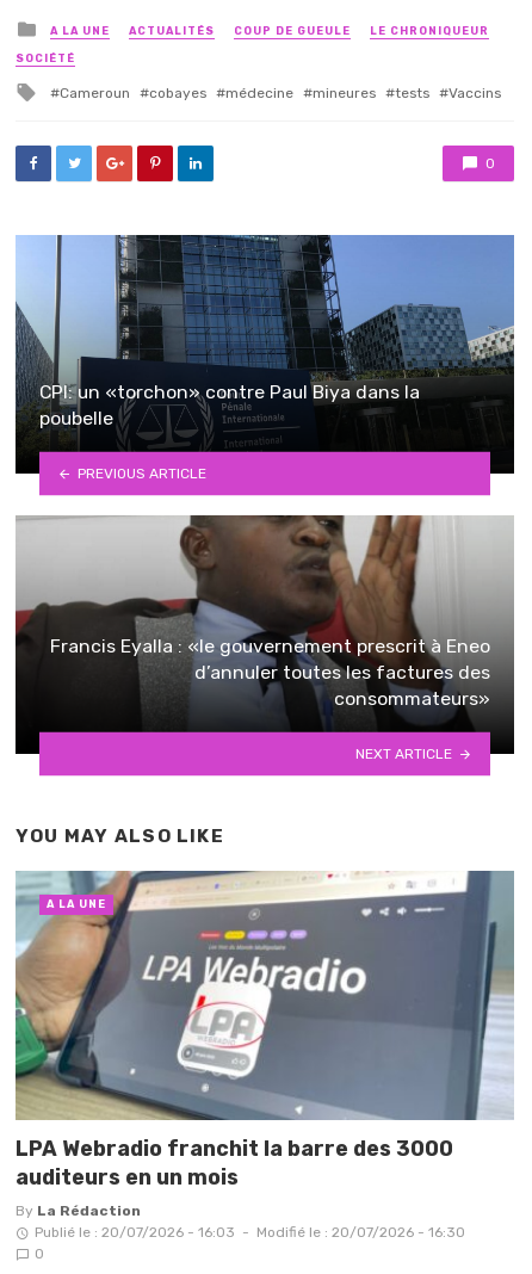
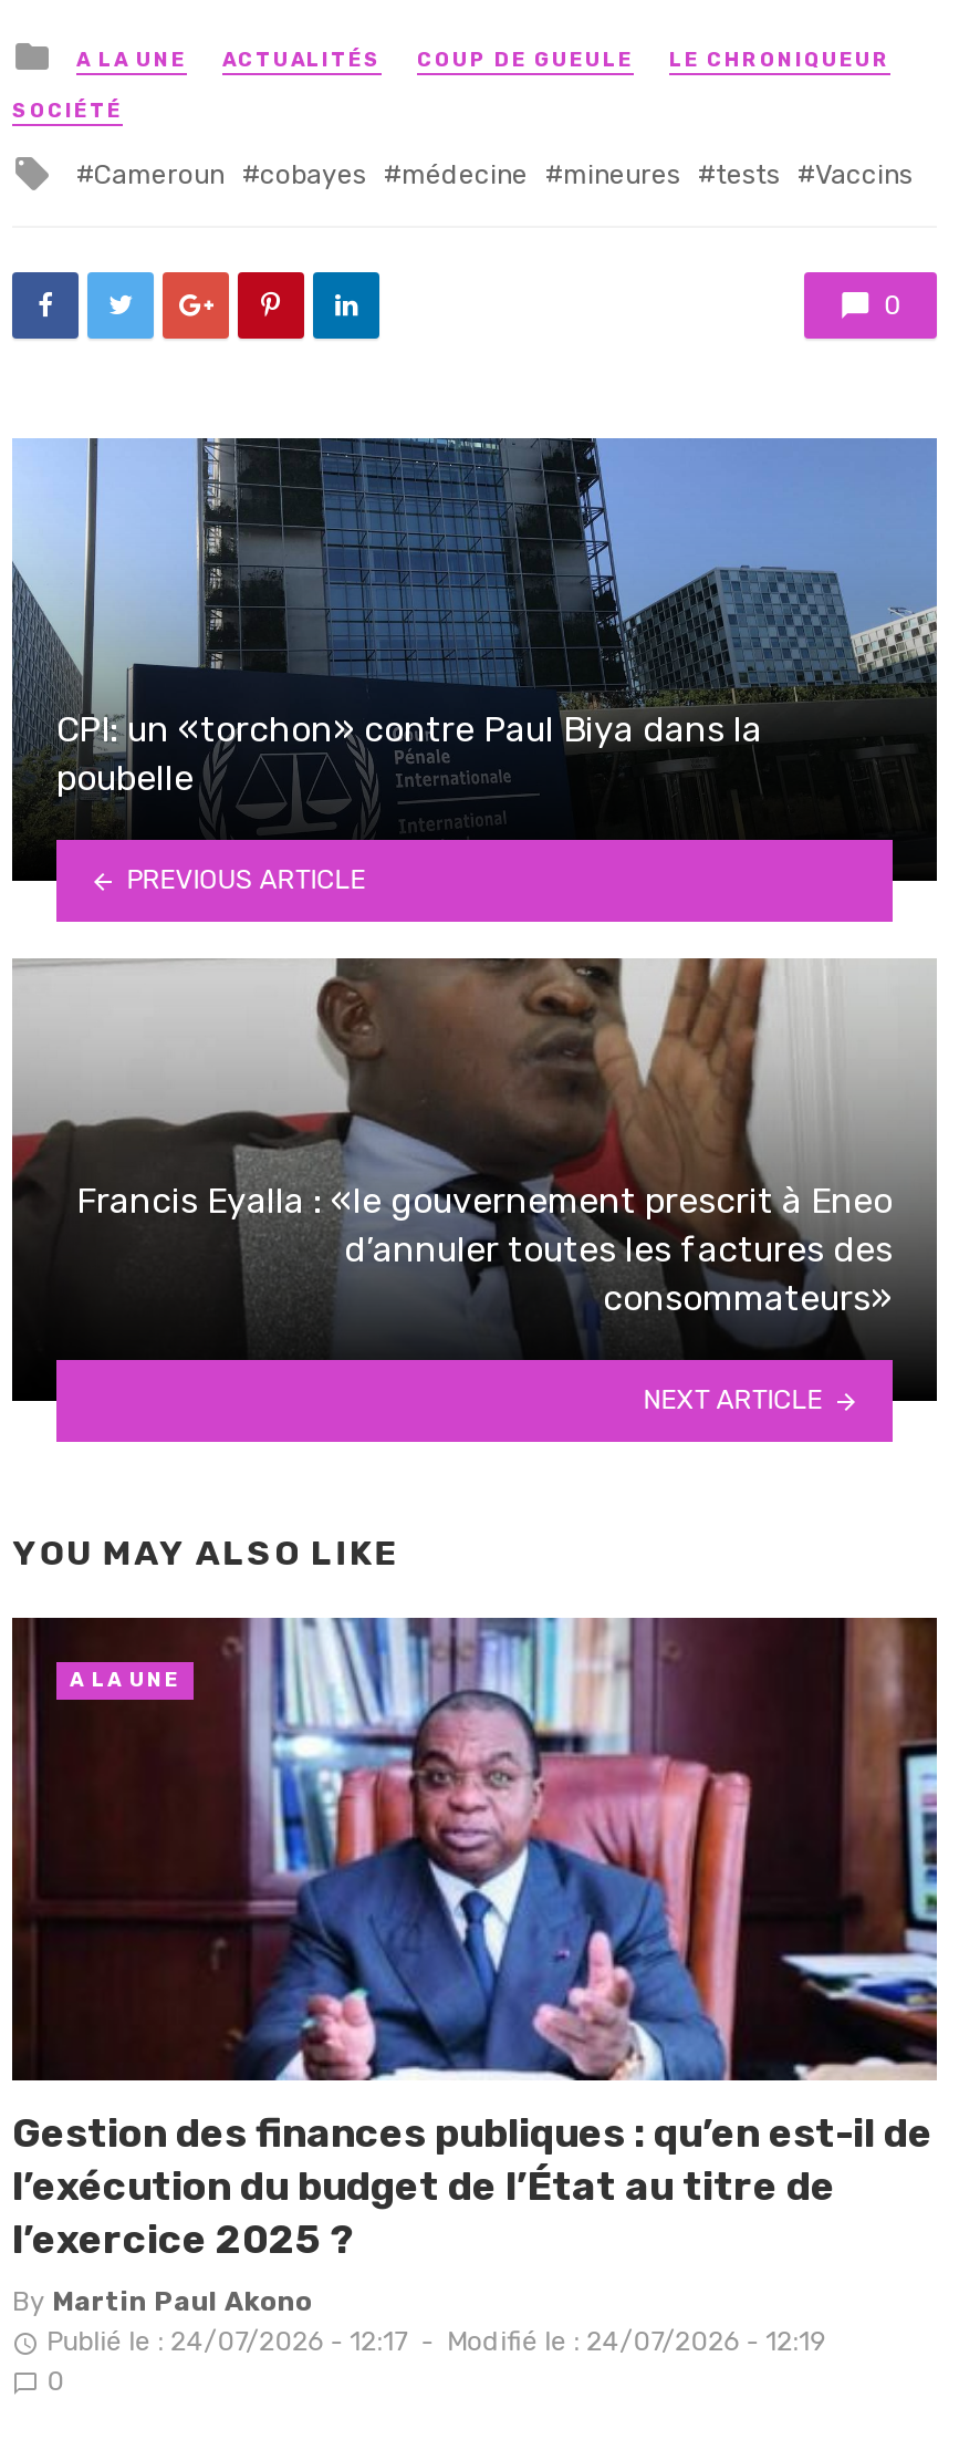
- [image]
- LPA Webradio franchit la barre des 3000
- auditeurs en un mois
+ [image]
+ Gestion des finances publiques : qu’en est-il de
+ l’exécution du budget de l’État au titre de
+ l’exercice 2025 ?

- By La Rédaction
- Publié le : 20/07/2026 - 16:03 - Modifié le : 20/07/2026 - 16:30
+ By Martin Paul Akono
+ Publié le : 24/07/2026 - 12:17 - Modifié le : 24/07/2026 - 12:19
